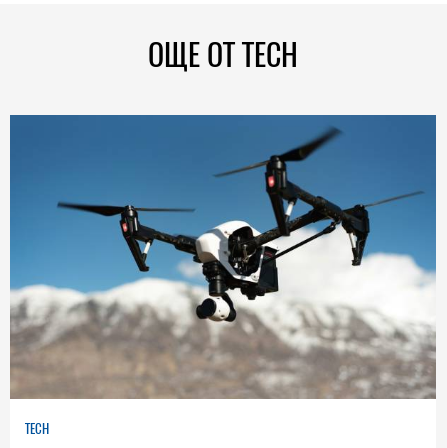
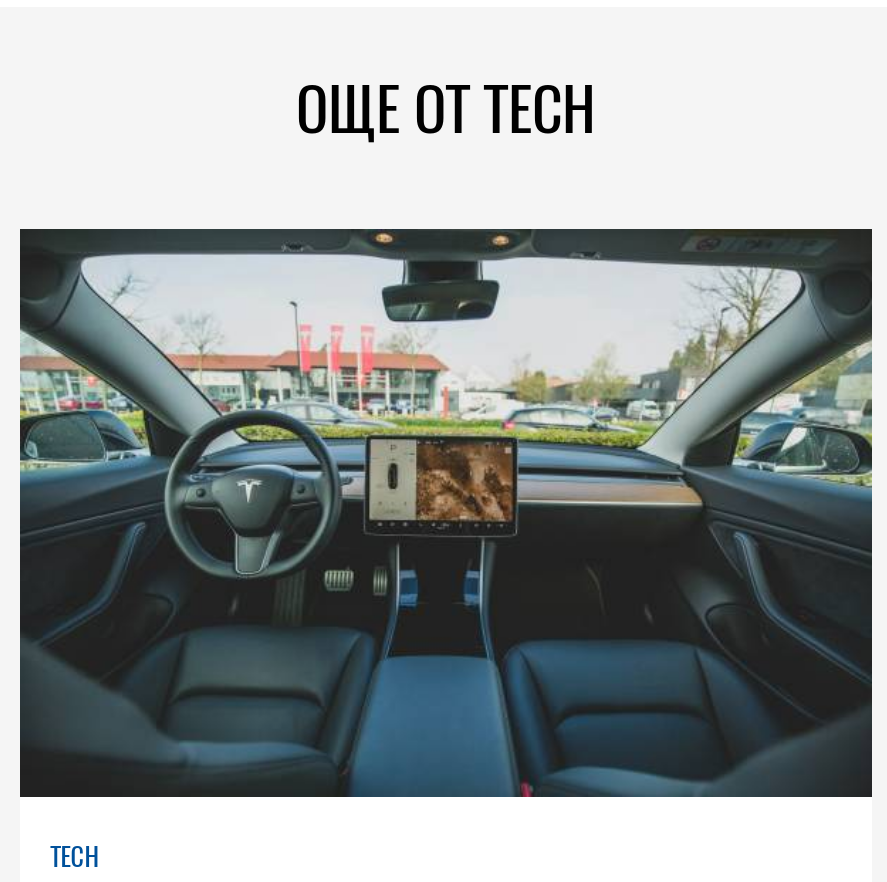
- [image]
+ [image]
